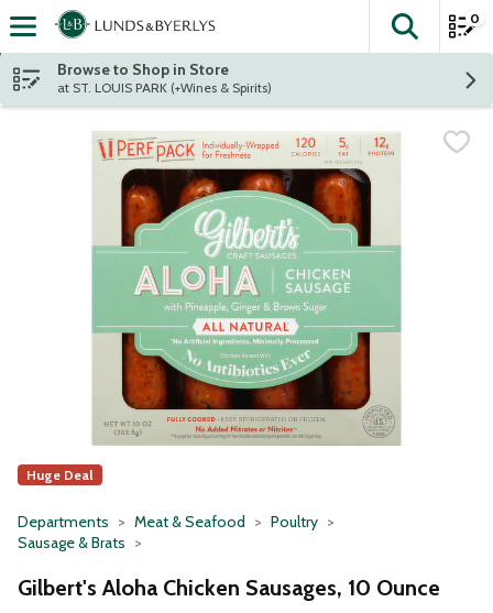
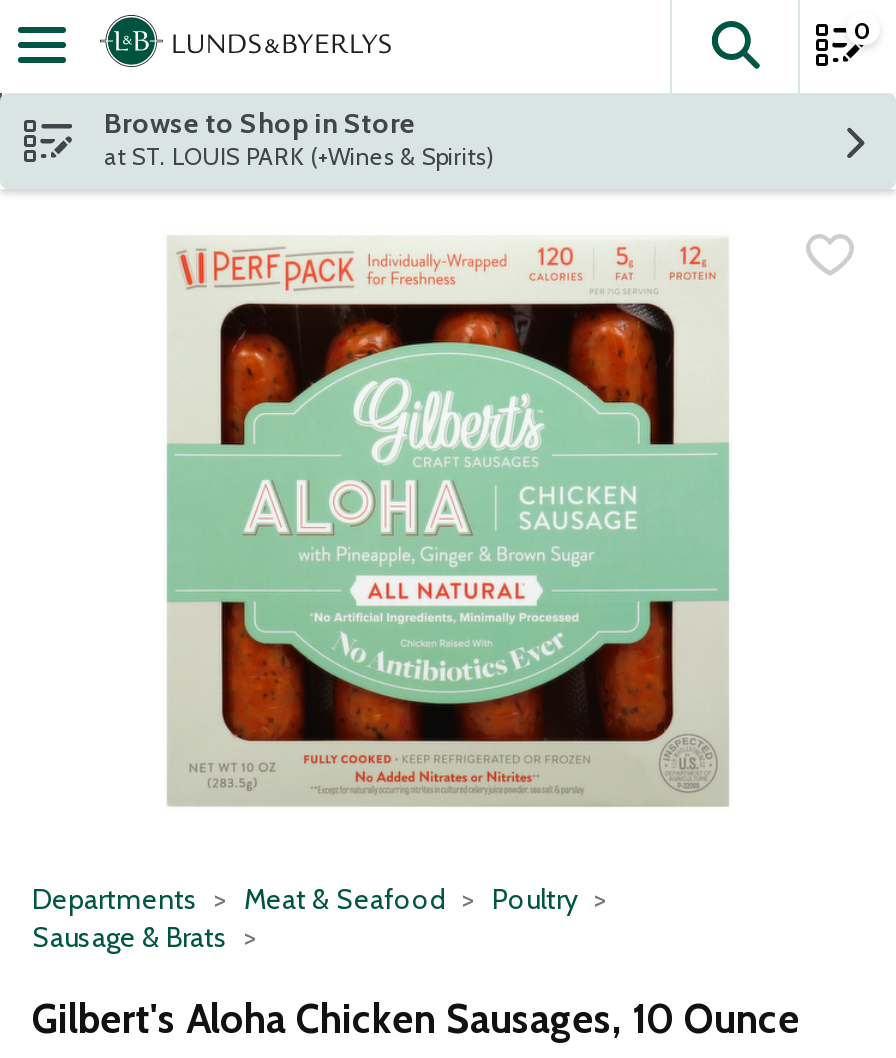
- Huge Deal
